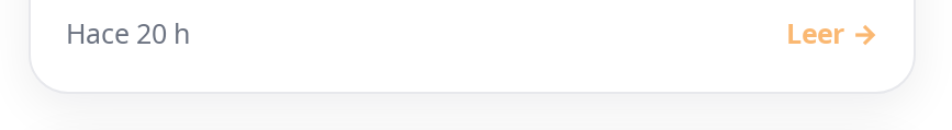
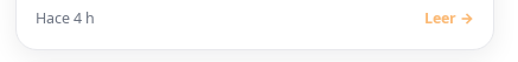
- Hace 20 h
+ Hace 4 h
